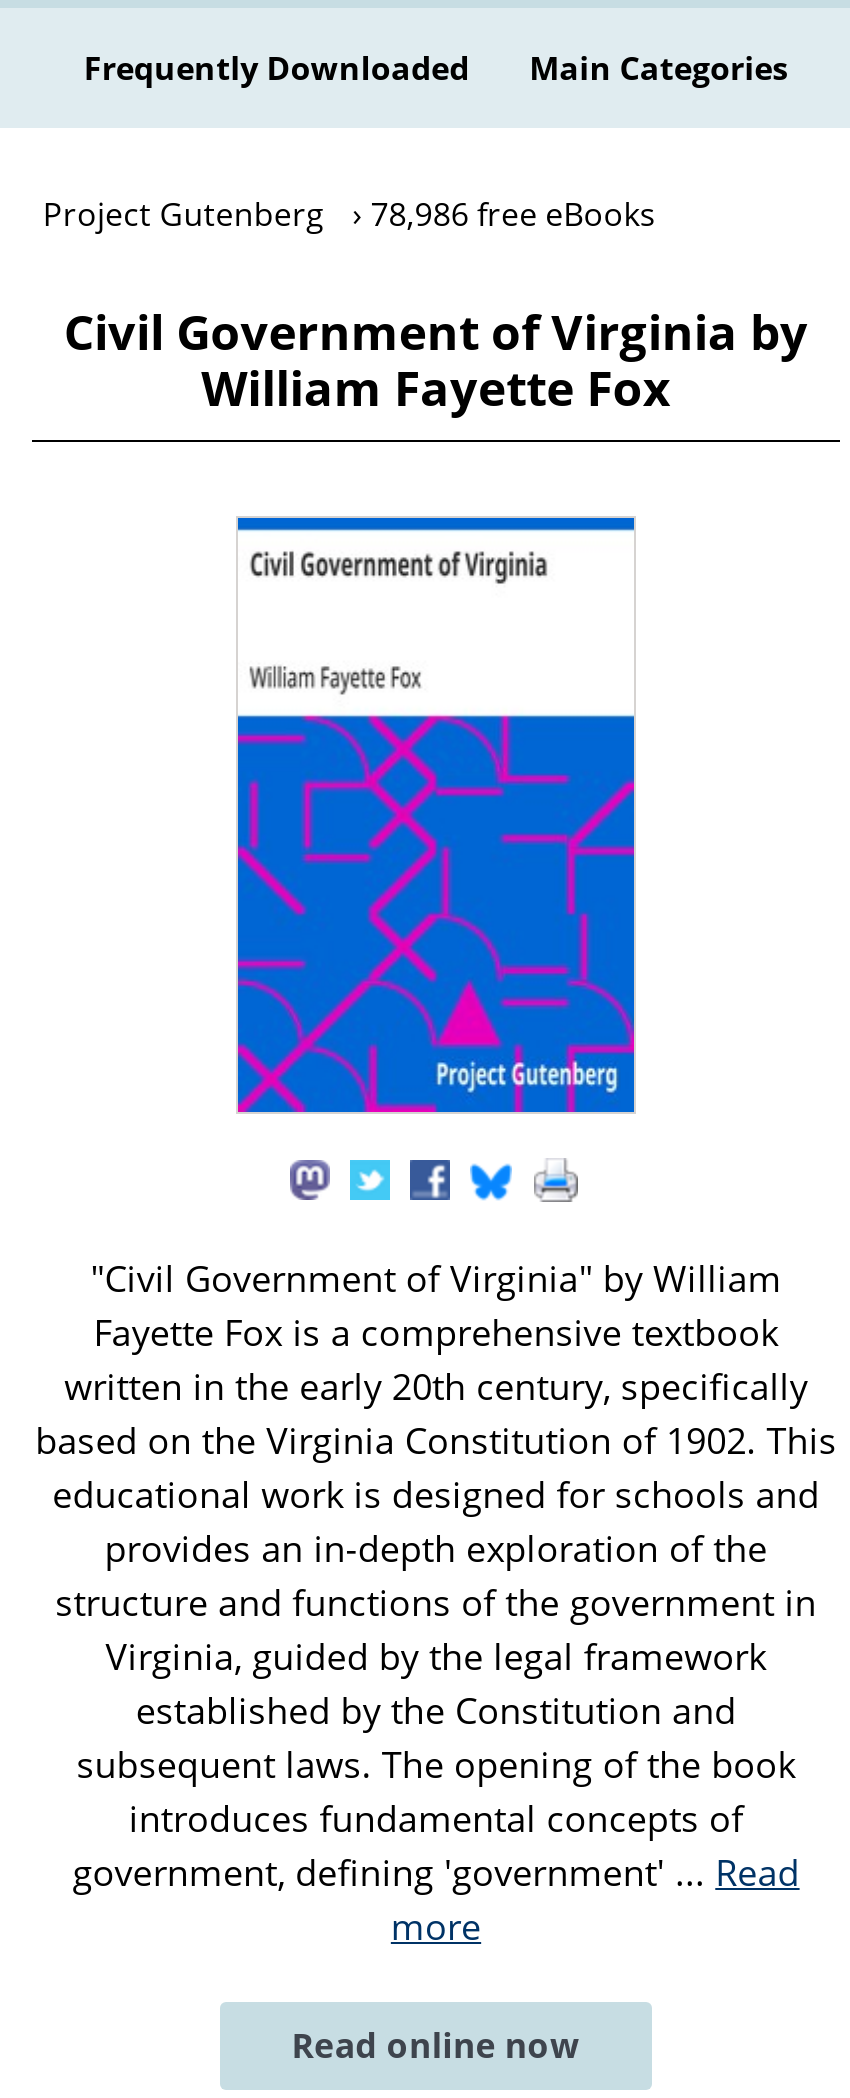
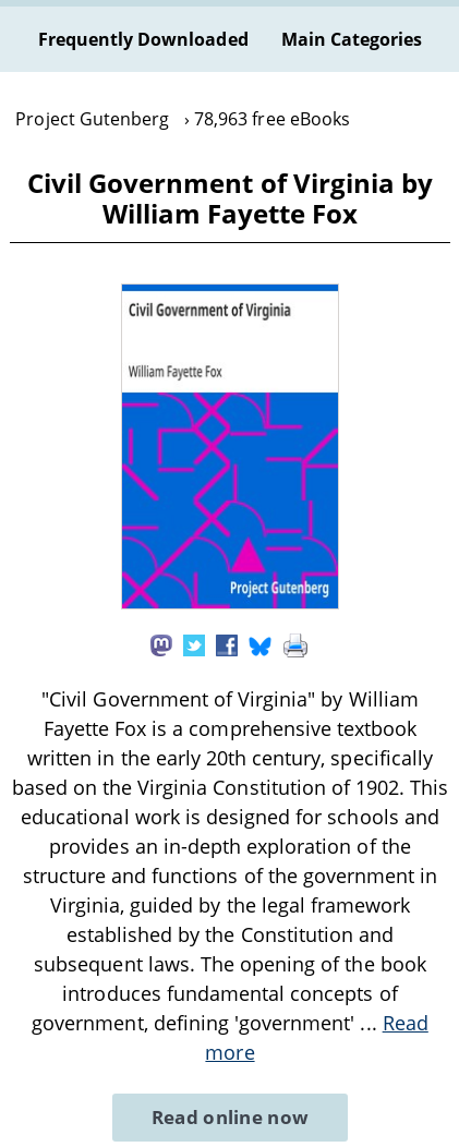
- Project Gutenberg 78,986 free eBooks
+ Project Gutenberg 78,963 free eBooks
